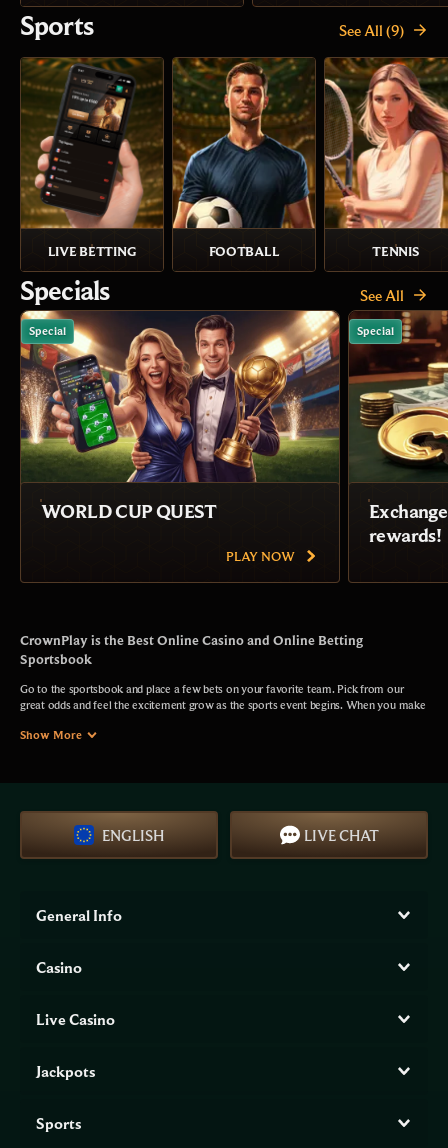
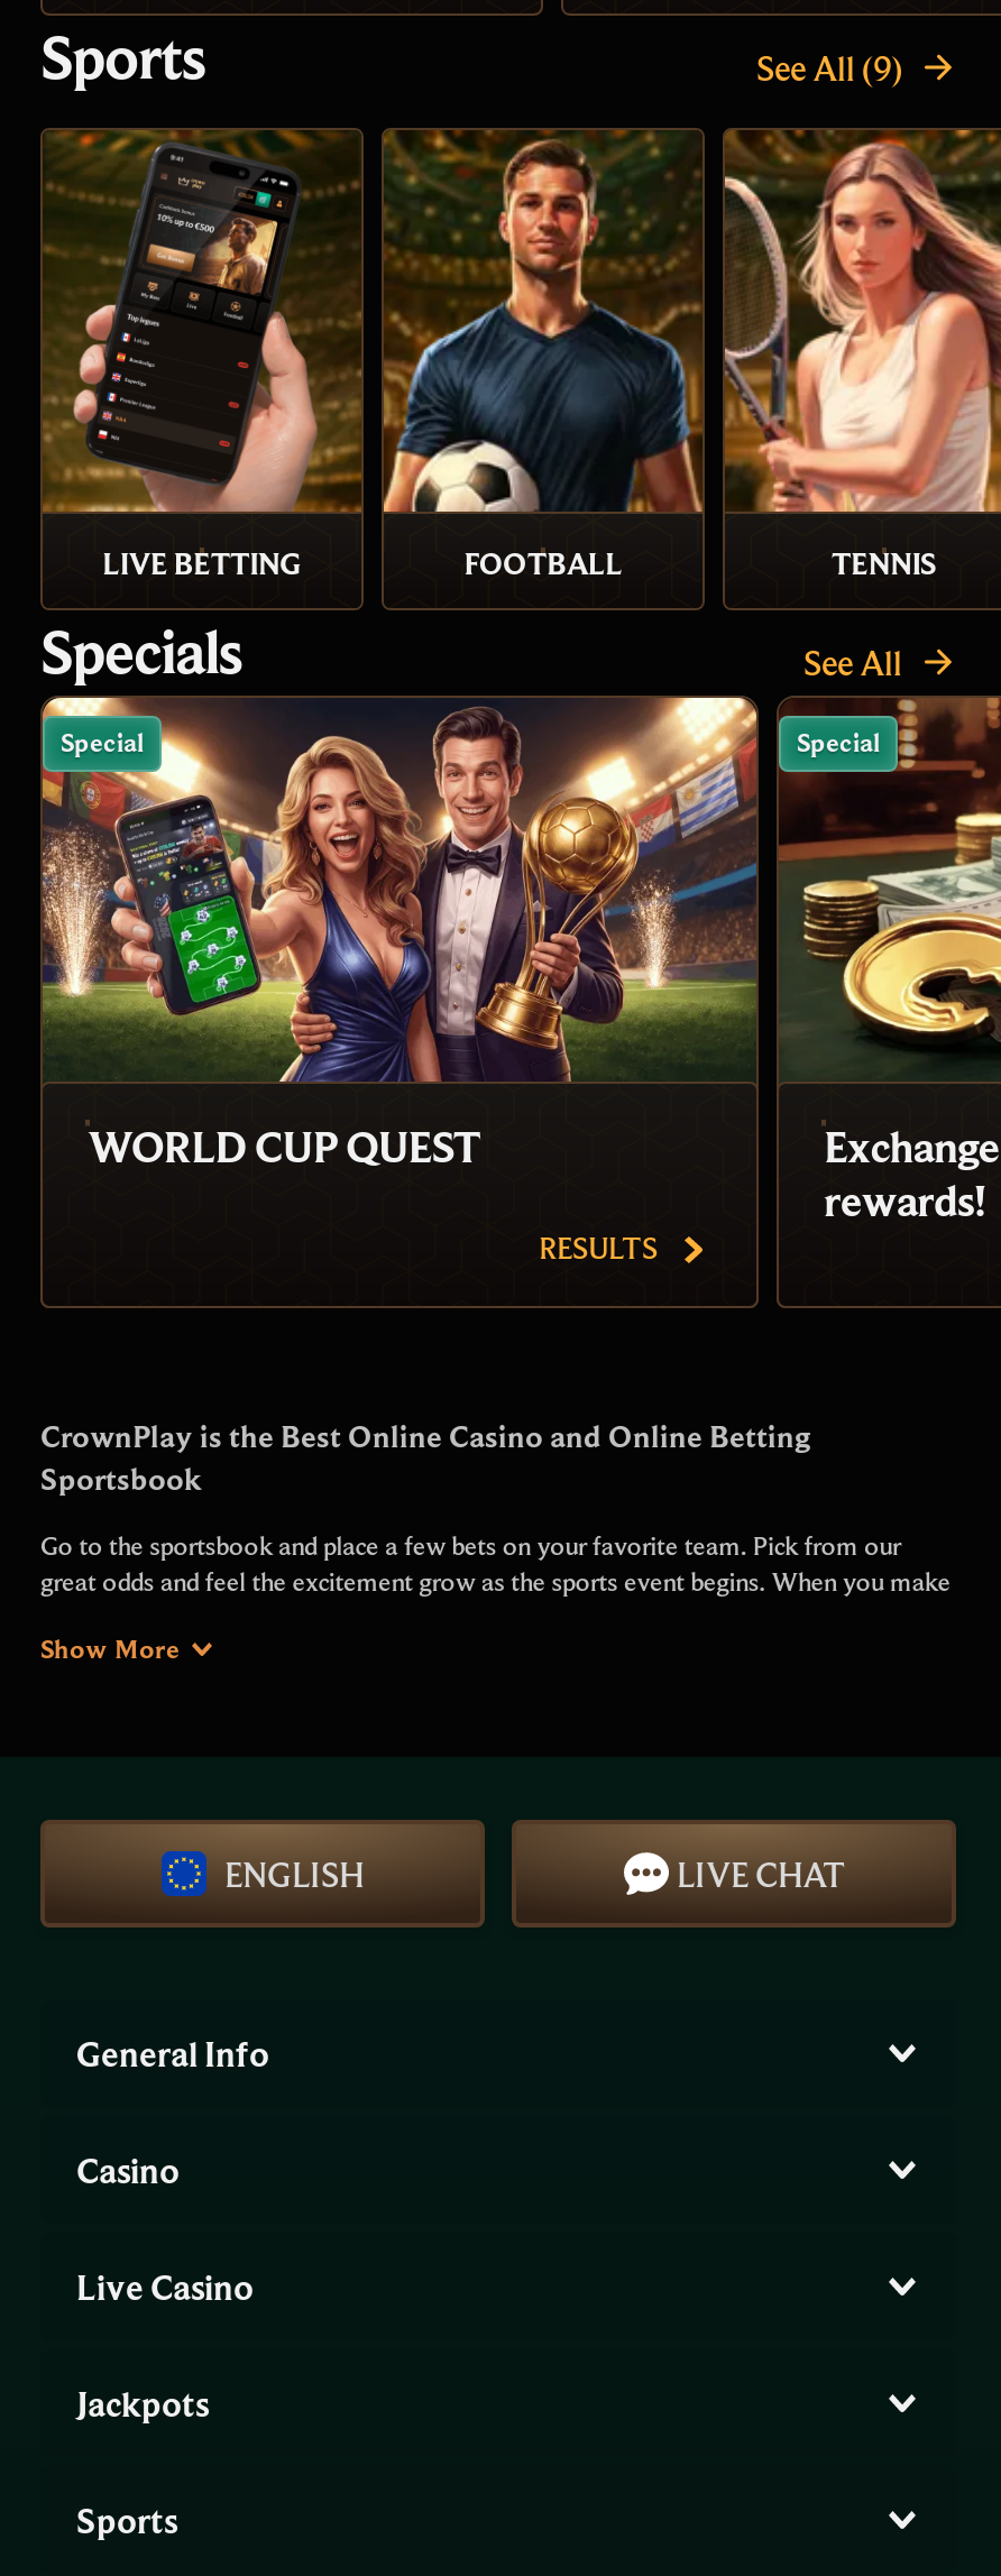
- PLAY NOW
+ RESULTS
